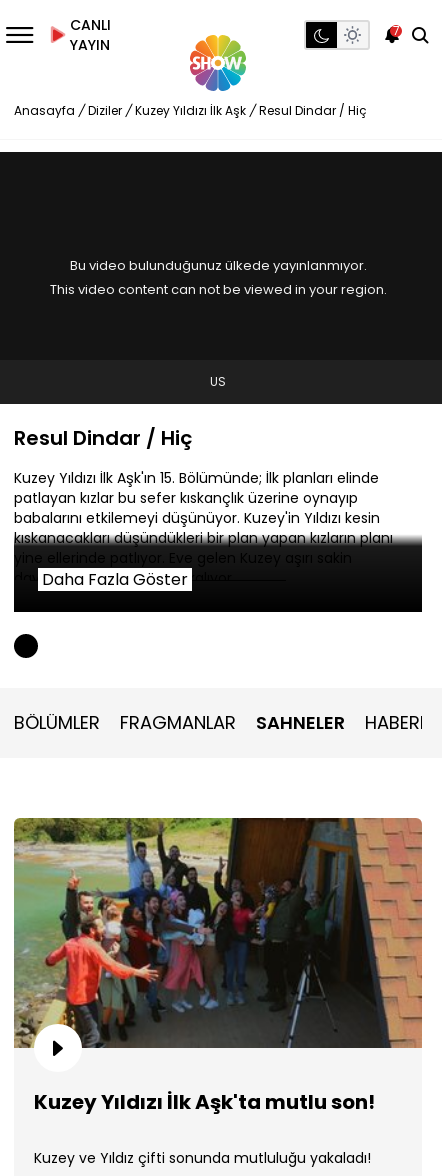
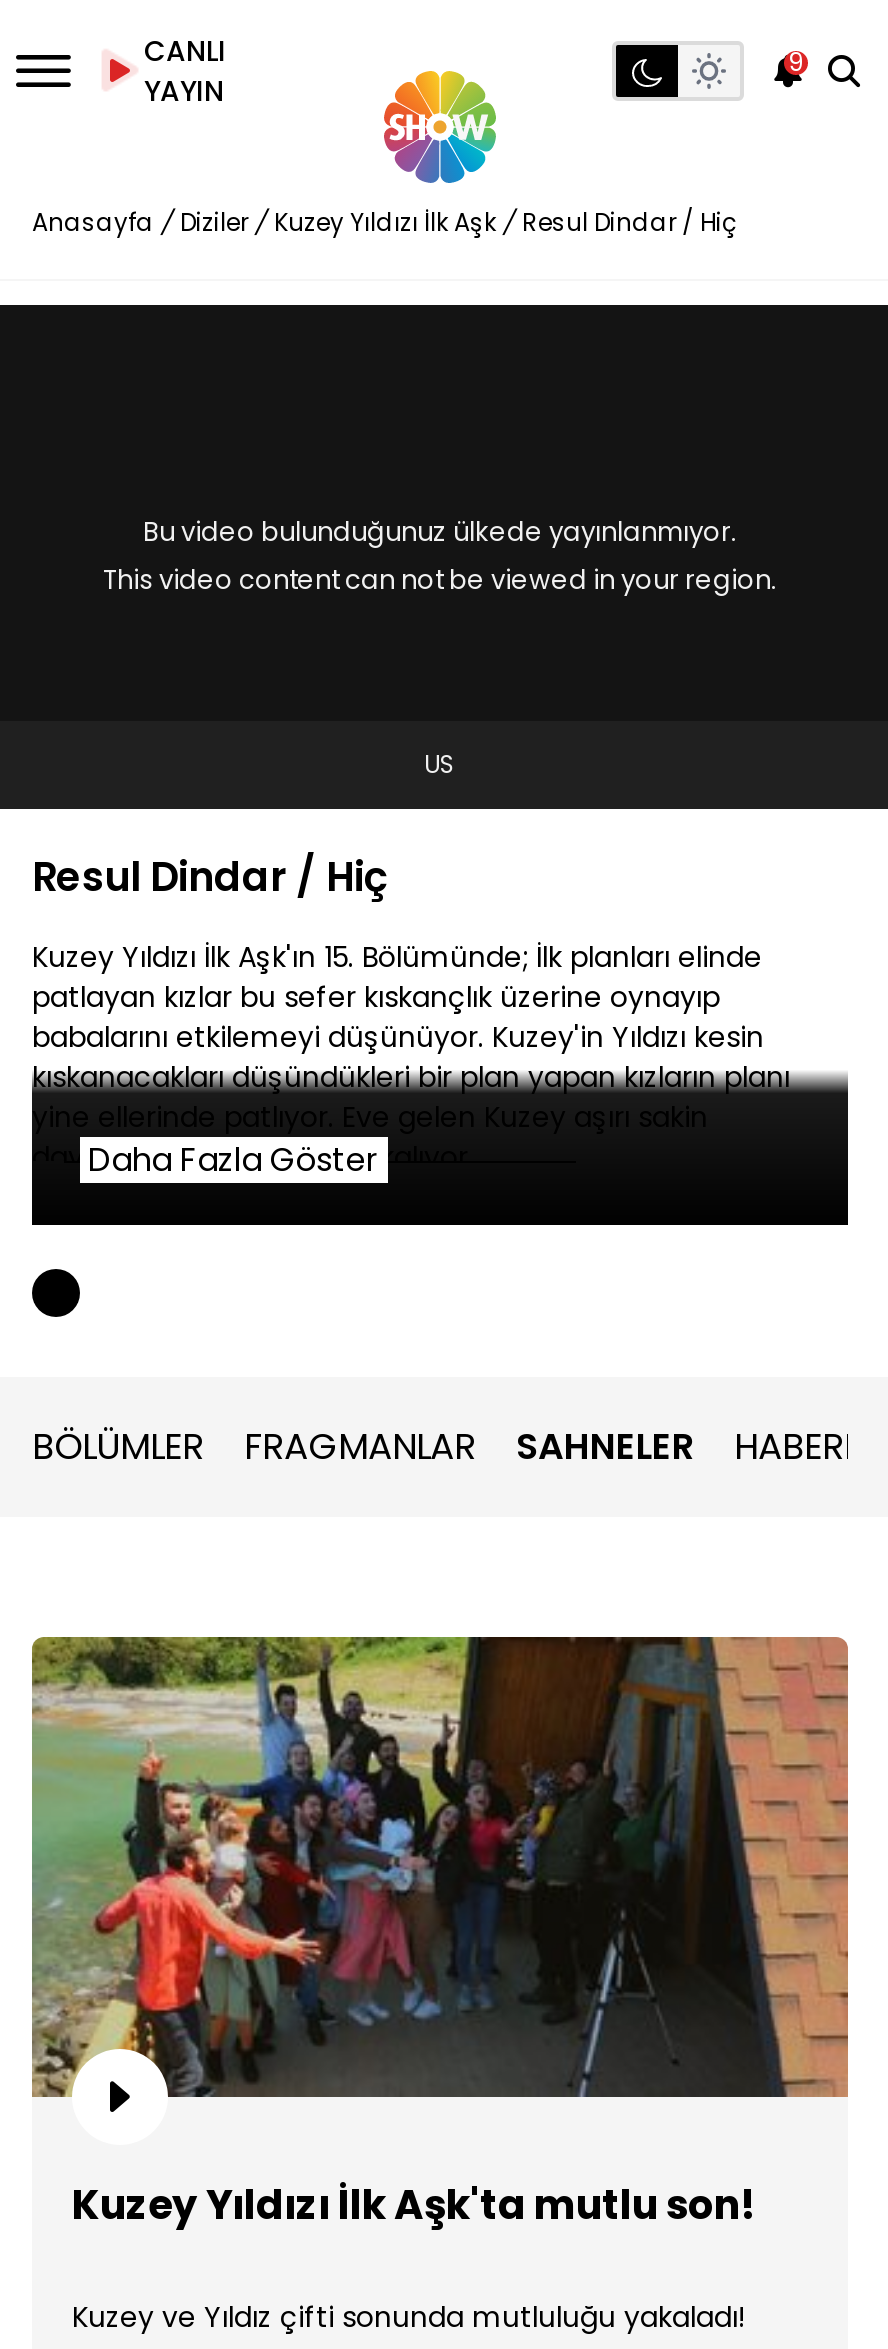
- 7
+ 9
